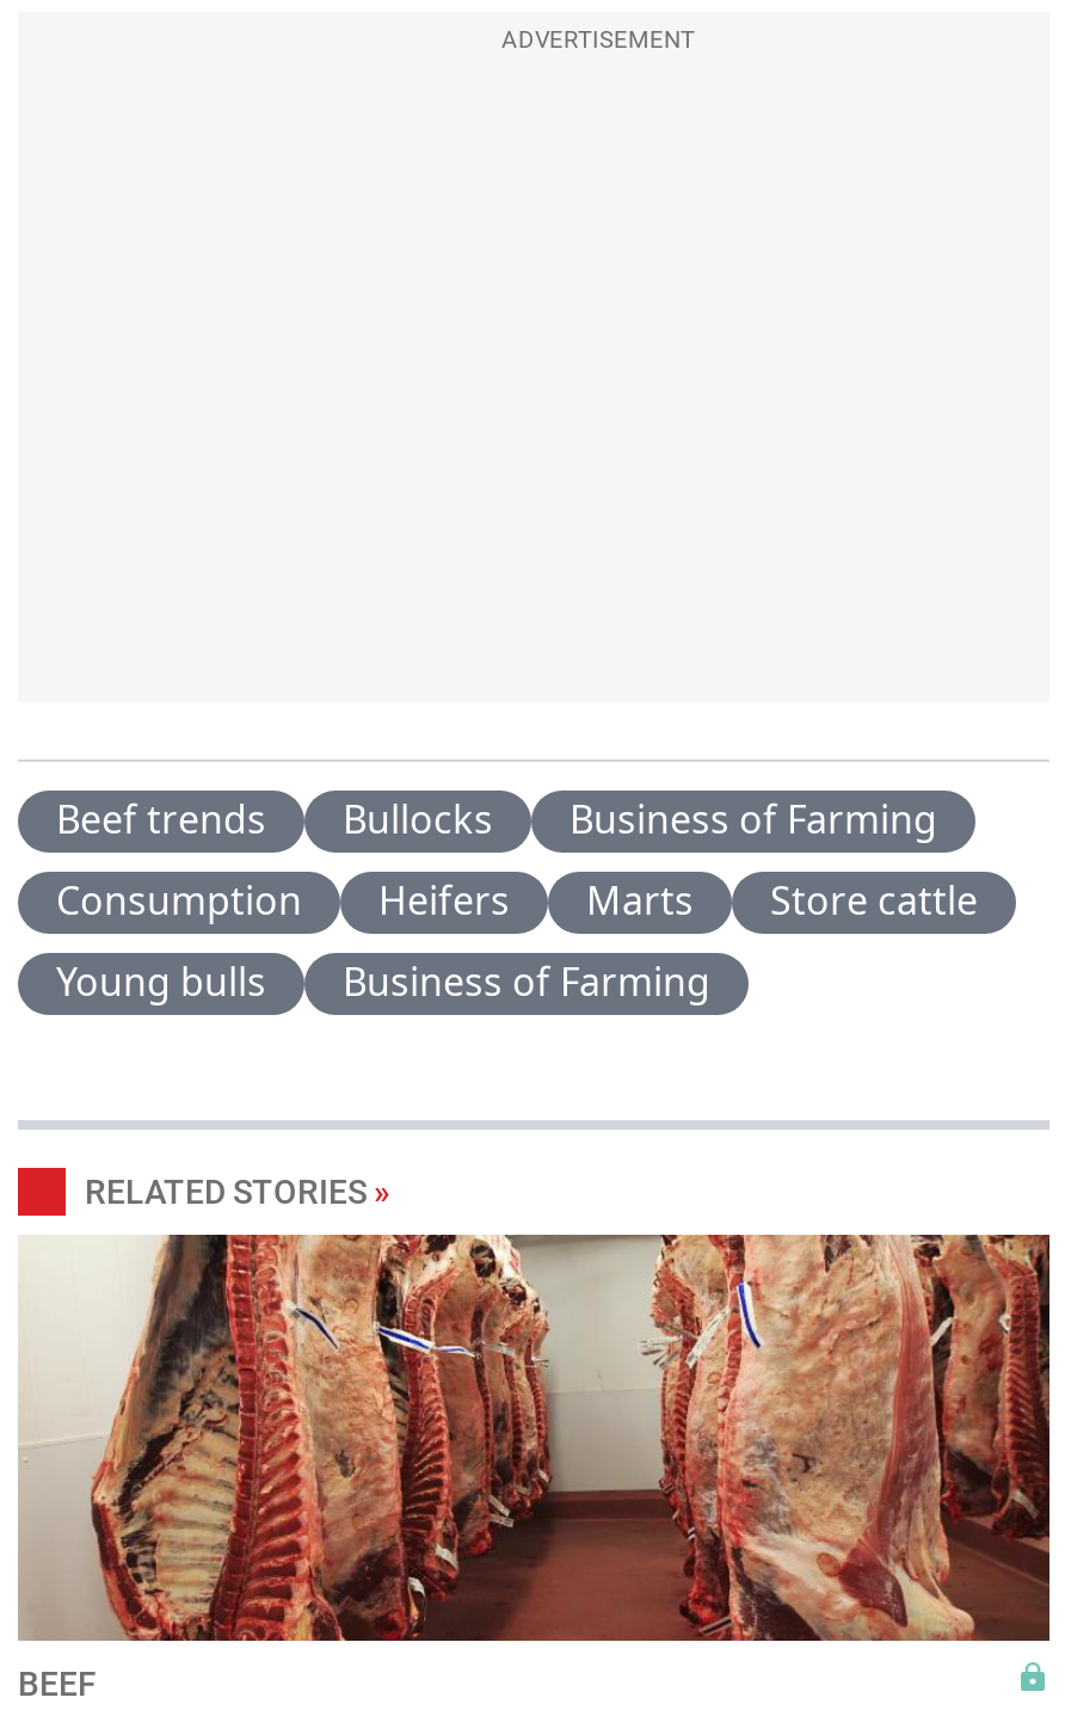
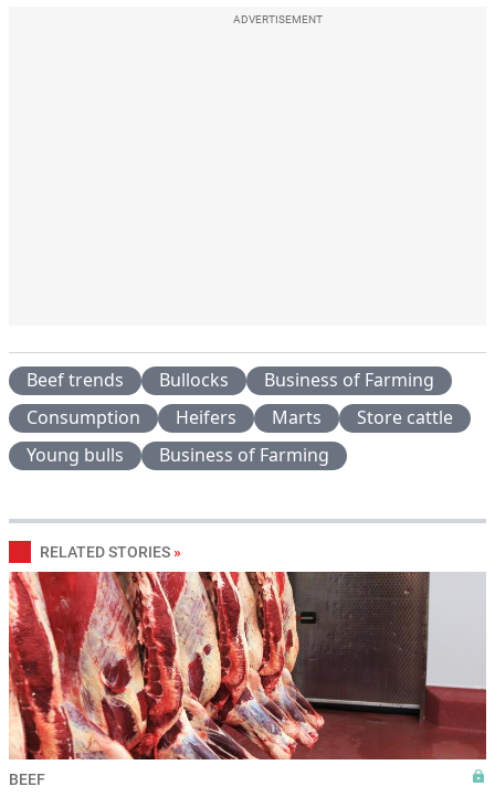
- [image]
+ [image]
